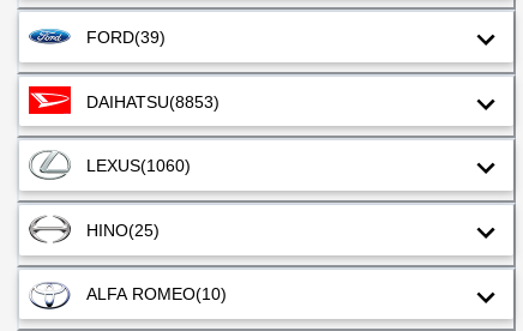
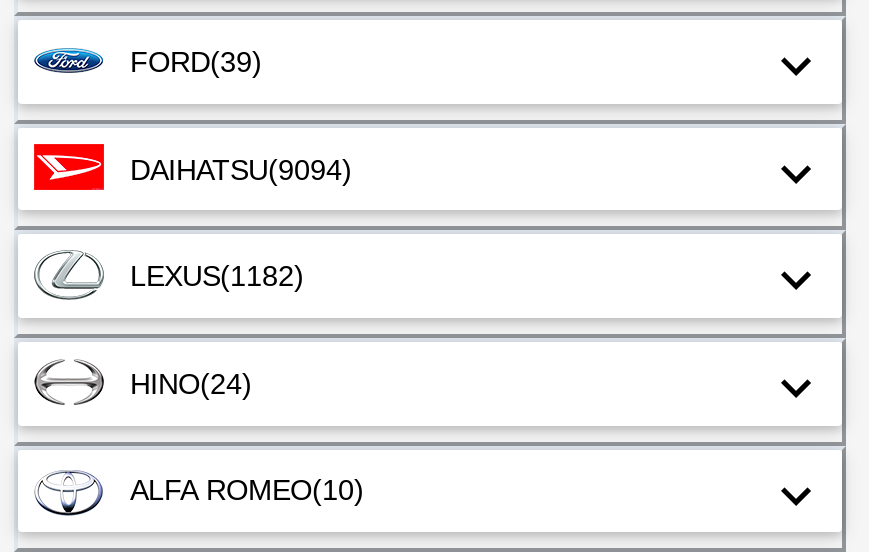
- DAIHATSU(8853)
+ DAIHATSU(9094)

- LEXUS(1060)
+ LEXUS(1182)

- HINO(25)
+ HINO(24)
